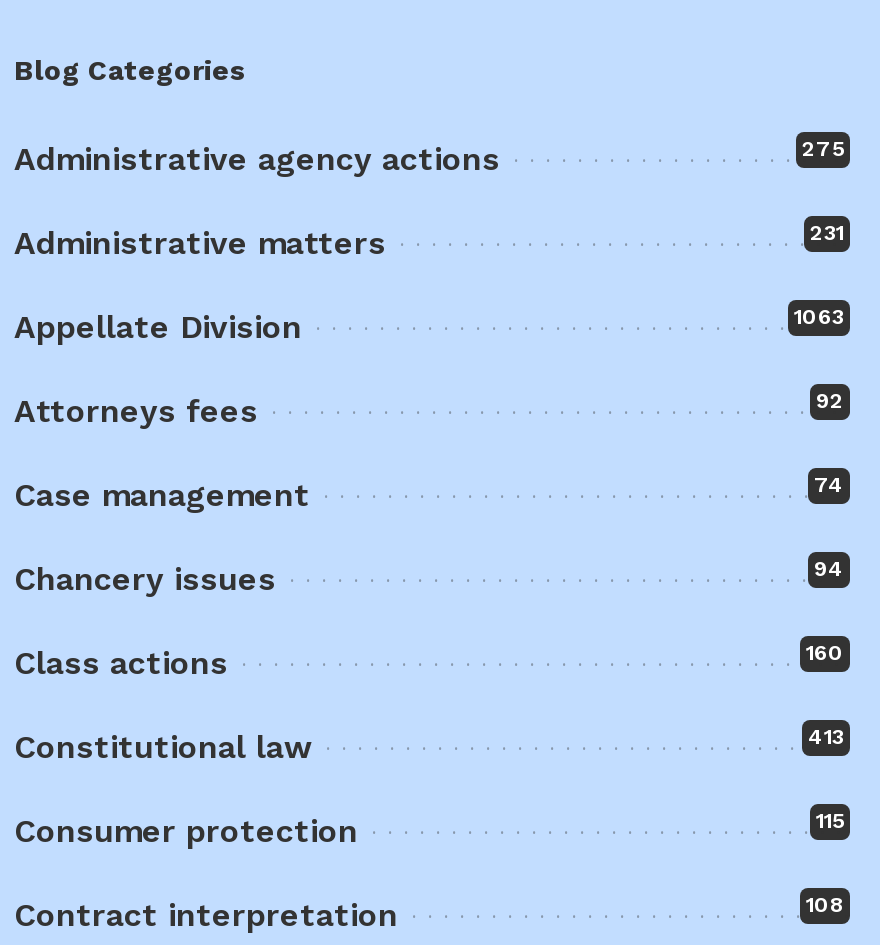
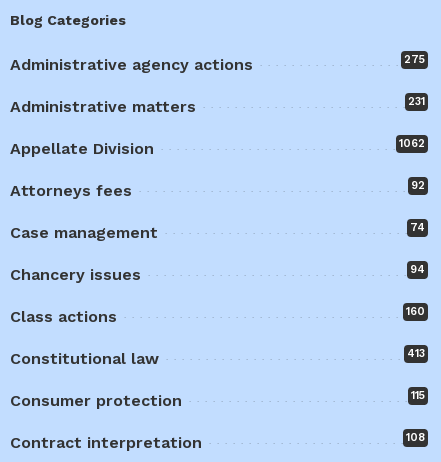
- 1063
+ 1062
